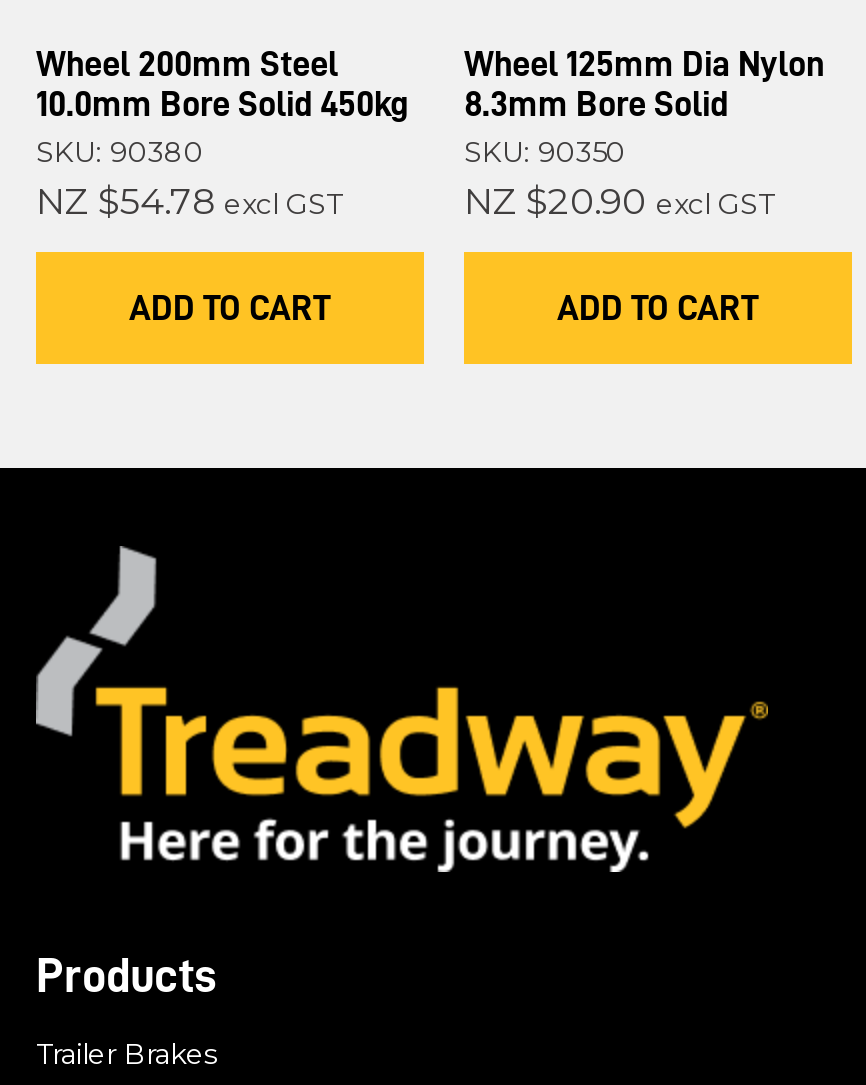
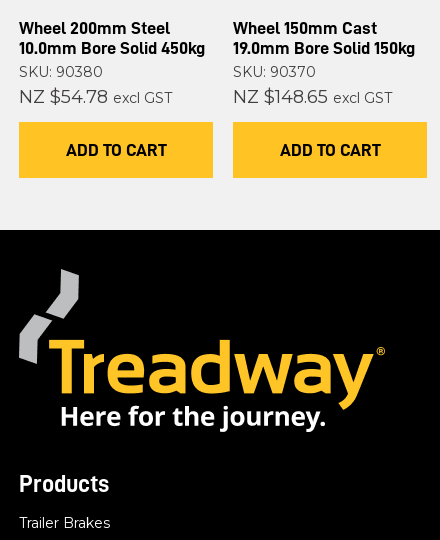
- Wheel 125mm Dia Nylon
- 8.3mm Bore Solid
- SKU: 90350
- NZ $20.90 excl GST
+ Wheel 150mm Cast
+ 19.0mm Bore Solid 150kg
+ SKU: 90370
+ NZ $148.65 excl GST
